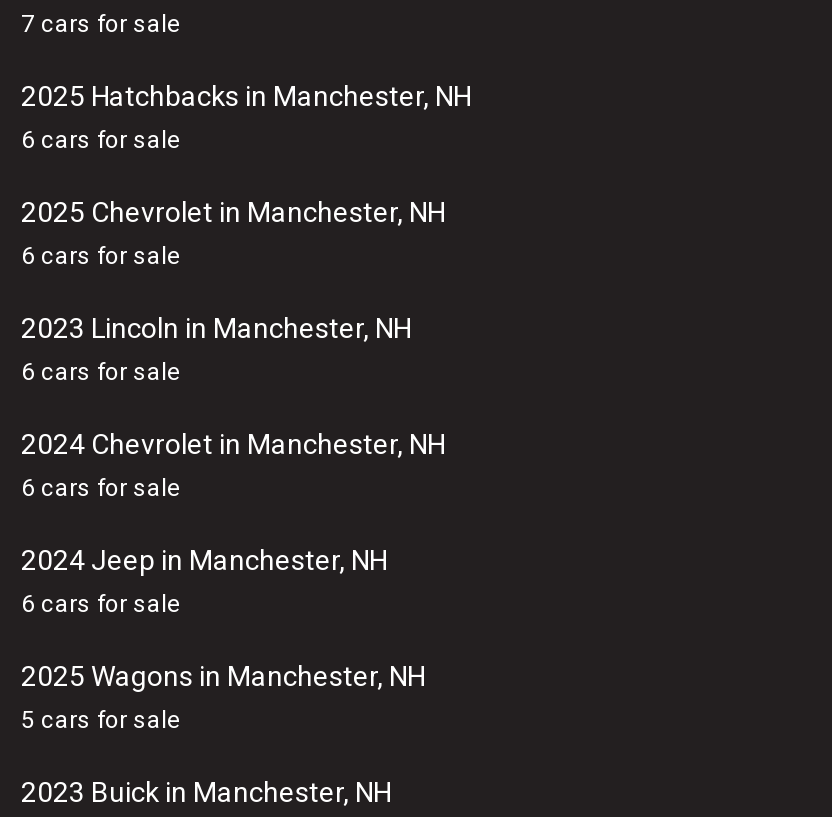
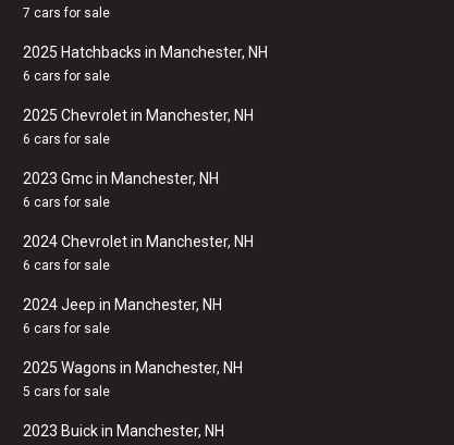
- 2023 Lincoln in Manchester, NH
+ 2023 Gmc in Manchester, NH
